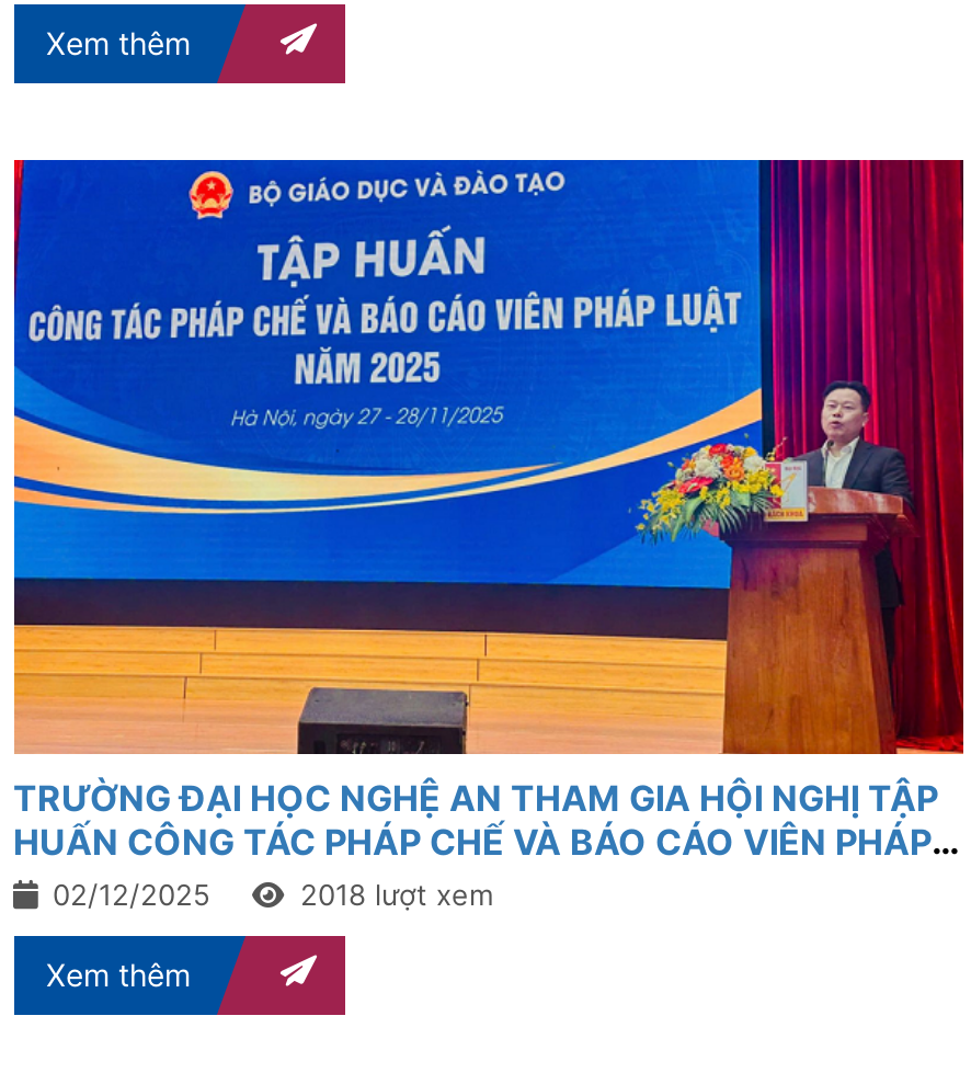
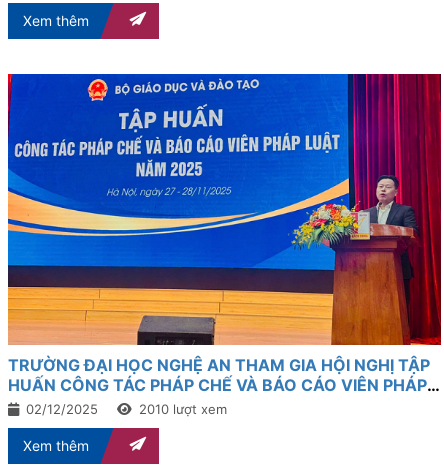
- 2018 lượt xem
+ 2010 lượt xem
